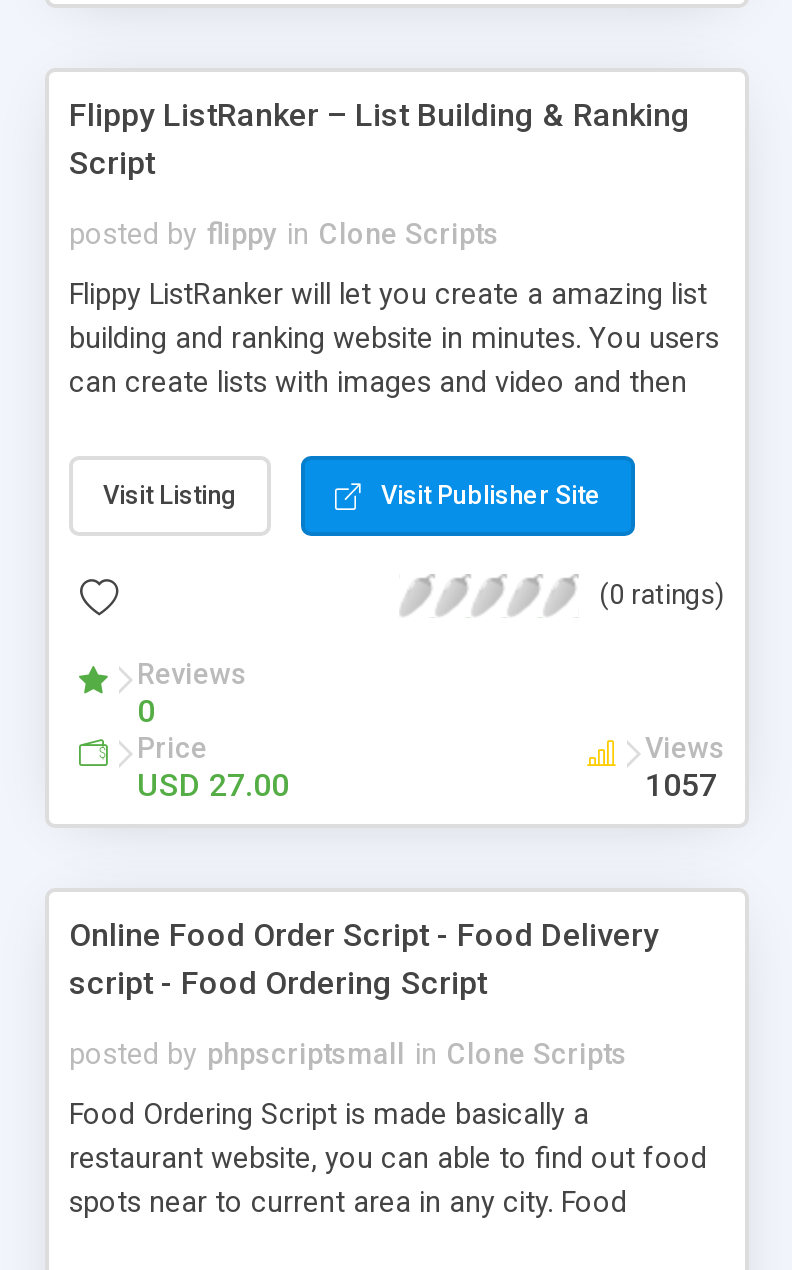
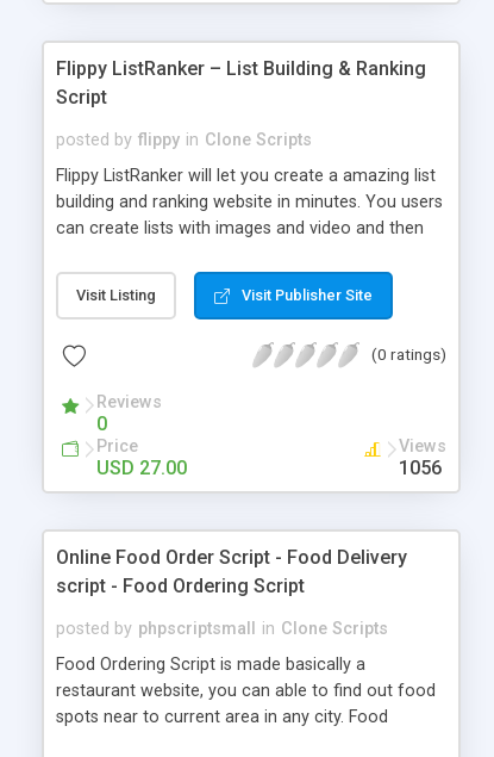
- 1057
+ 1056
